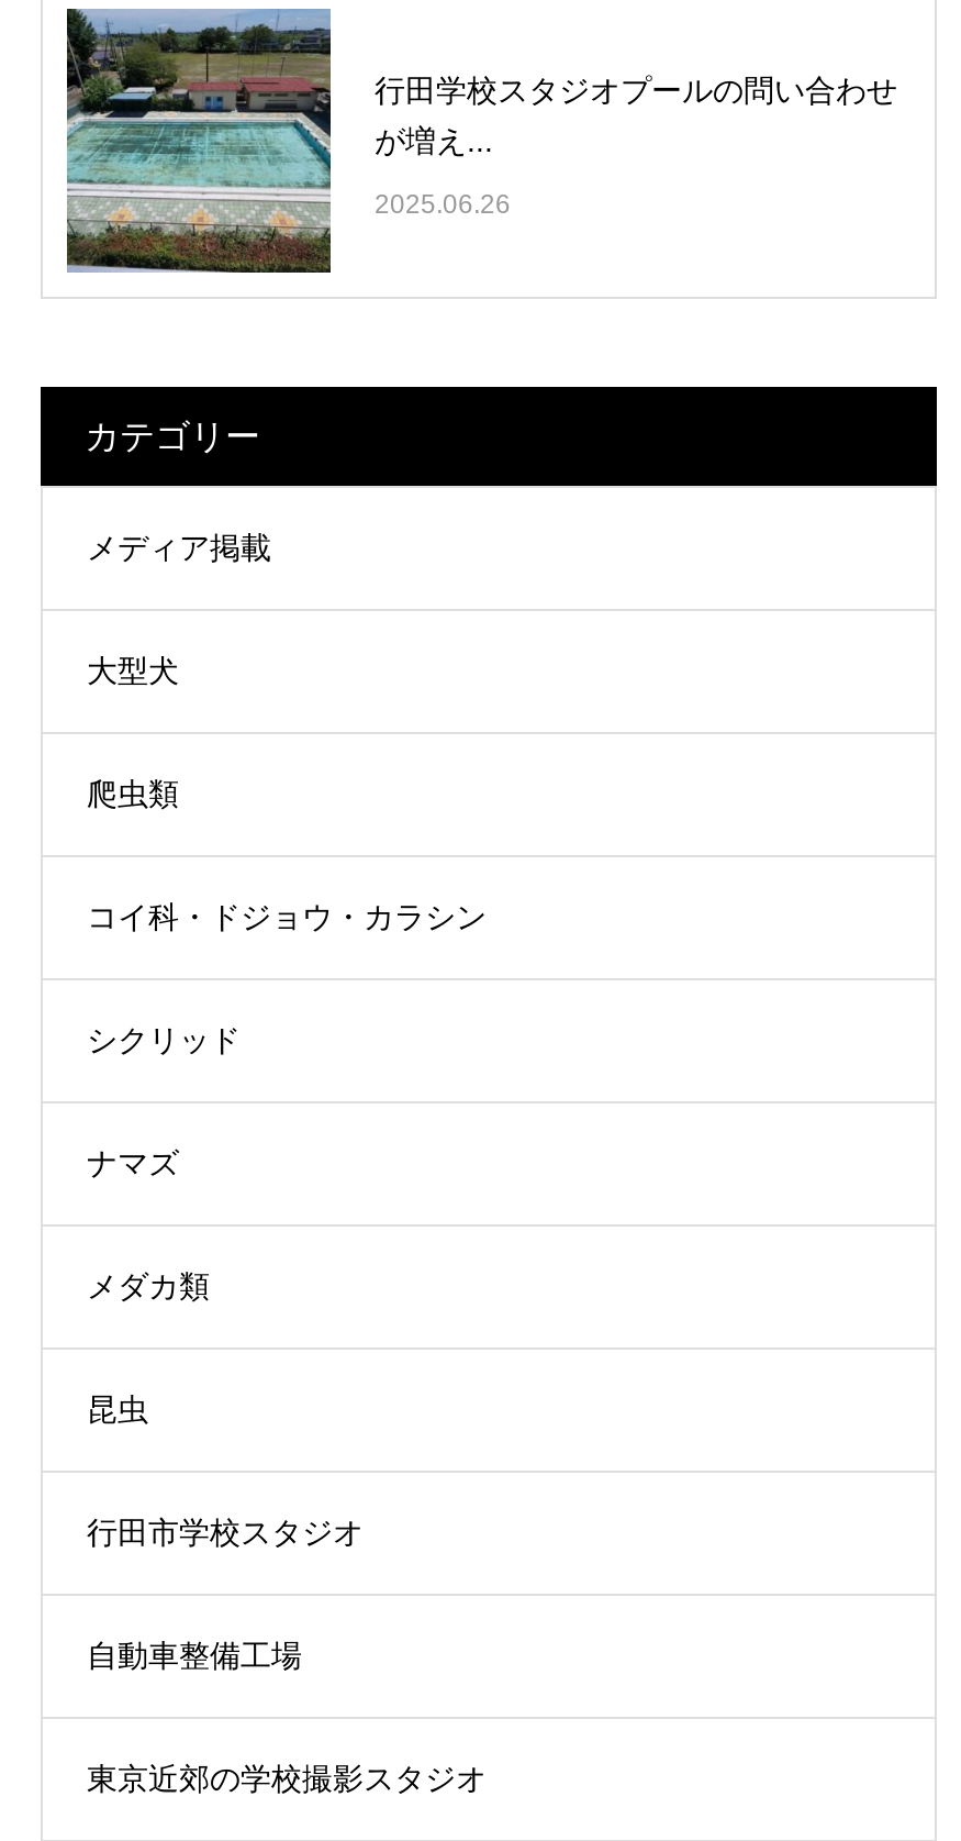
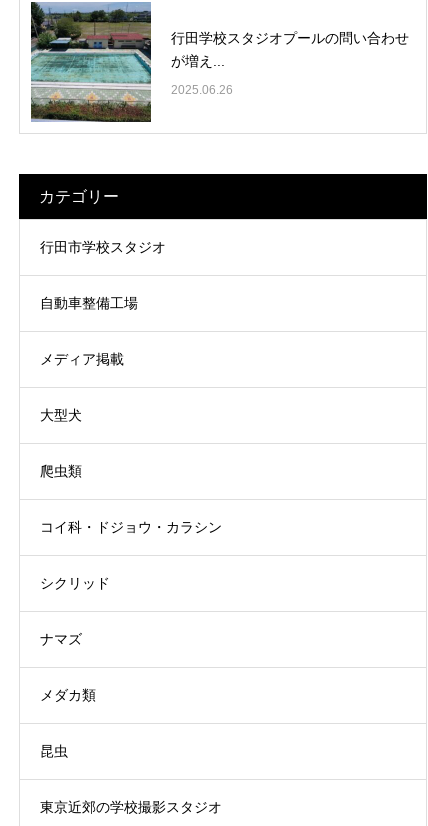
moved down: メディア掲載 | 大型犬 | 爬虫類 | コイ科・ドジョウ・カラシン | シクリッド | ナマズ | メダカ類 | 昆虫

moved up: 行田市学校スタジオ | 自動車整備工場
